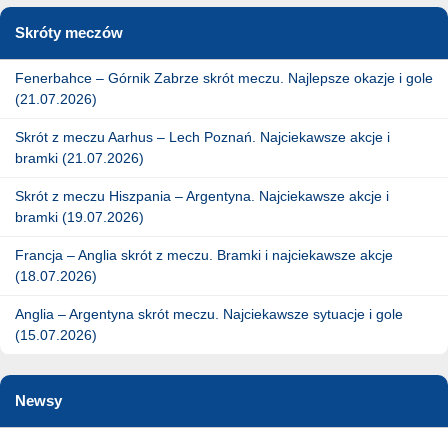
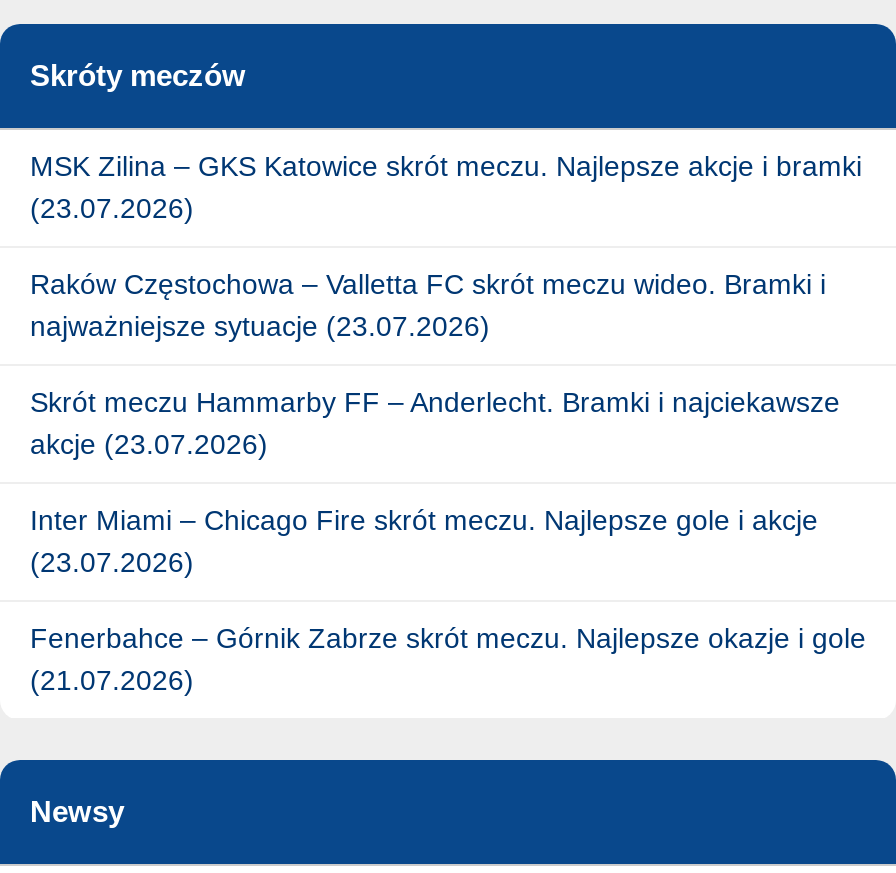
+ MSK Zilina – GKS Katowice skrót meczu. Najlepsze akcje i bramki
+ (23.07.2026)
+ Raków Częstochowa – Valletta FC skrót meczu wideo. Bramki i
+ najważniejsze sytuacje (23.07.2026)
+ Skrót meczu Hammarby FF – Anderlecht. Bramki i najciekawsze
+ akcje (23.07.2026)
+ Inter Miami – Chicago Fire skrót meczu. Najlepsze gole i akcje
+ (23.07.2026)

moved down: Fenerbahce – Górnik Zabrze skrót meczu. Najlepsze okazje i gole | (21.07.2026)

- Skrót z meczu Aarhus – Lech Poznań. Najciekawsze akcje i
- bramki (21.07.2026)
- Skrót z meczu Hiszpania – Argentyna. Najciekawsze akcje i
- bramki (19.07.2026)
- Francja – Anglia skrót z meczu. Bramki i najciekawsze akcje
- (18.07.2026)
- Anglia – Argentyna skrót meczu. Najciekawsze sytuacje i gole
- (15.07.2026)
